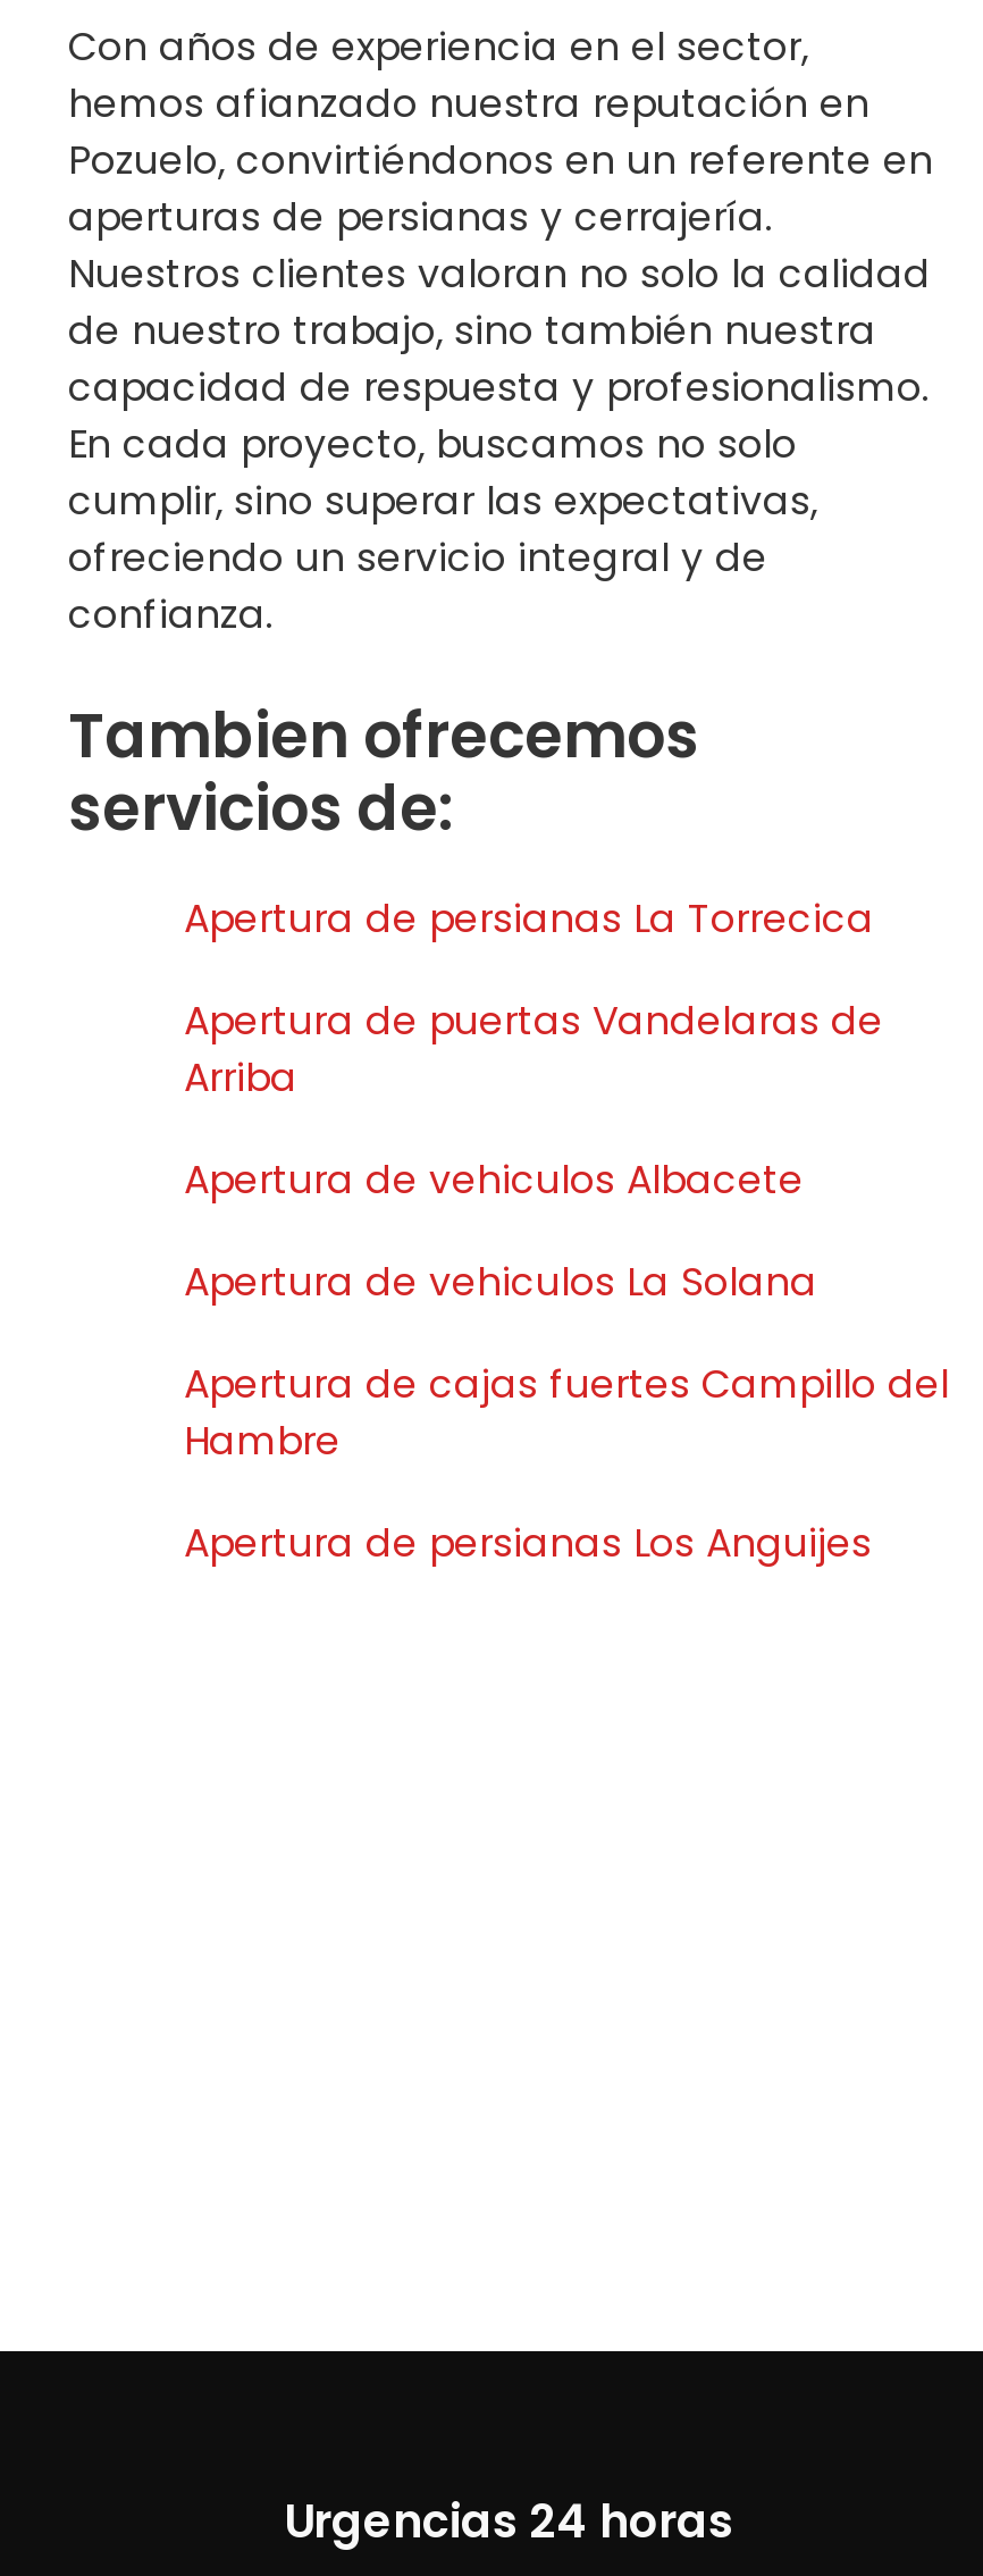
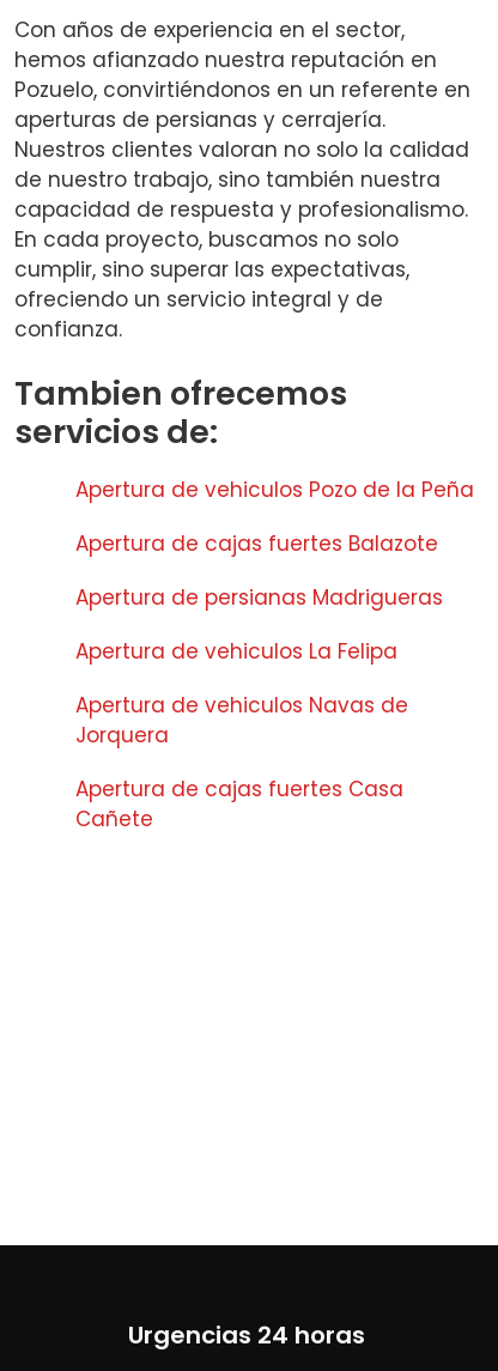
- Apertura de persianas La Torrecica
+ Apertura de vehiculos Pozo de la Peña

- Apertura de puertas Vandelaras de
- Arriba
+ Apertura de cajas fuertes Balazote

- Apertura de vehiculos Albacete
+ Apertura de persianas Madrigueras

- Apertura de vehiculos La Solana
+ Apertura de vehiculos La Felipa

- Apertura de cajas fuertes Campillo del
- Hambre
+ Apertura de vehiculos Navas de
+ Jorquera

- Apertura de persianas Los Anguijes
+ Apertura de cajas fuertes Casa
+ Cañete
